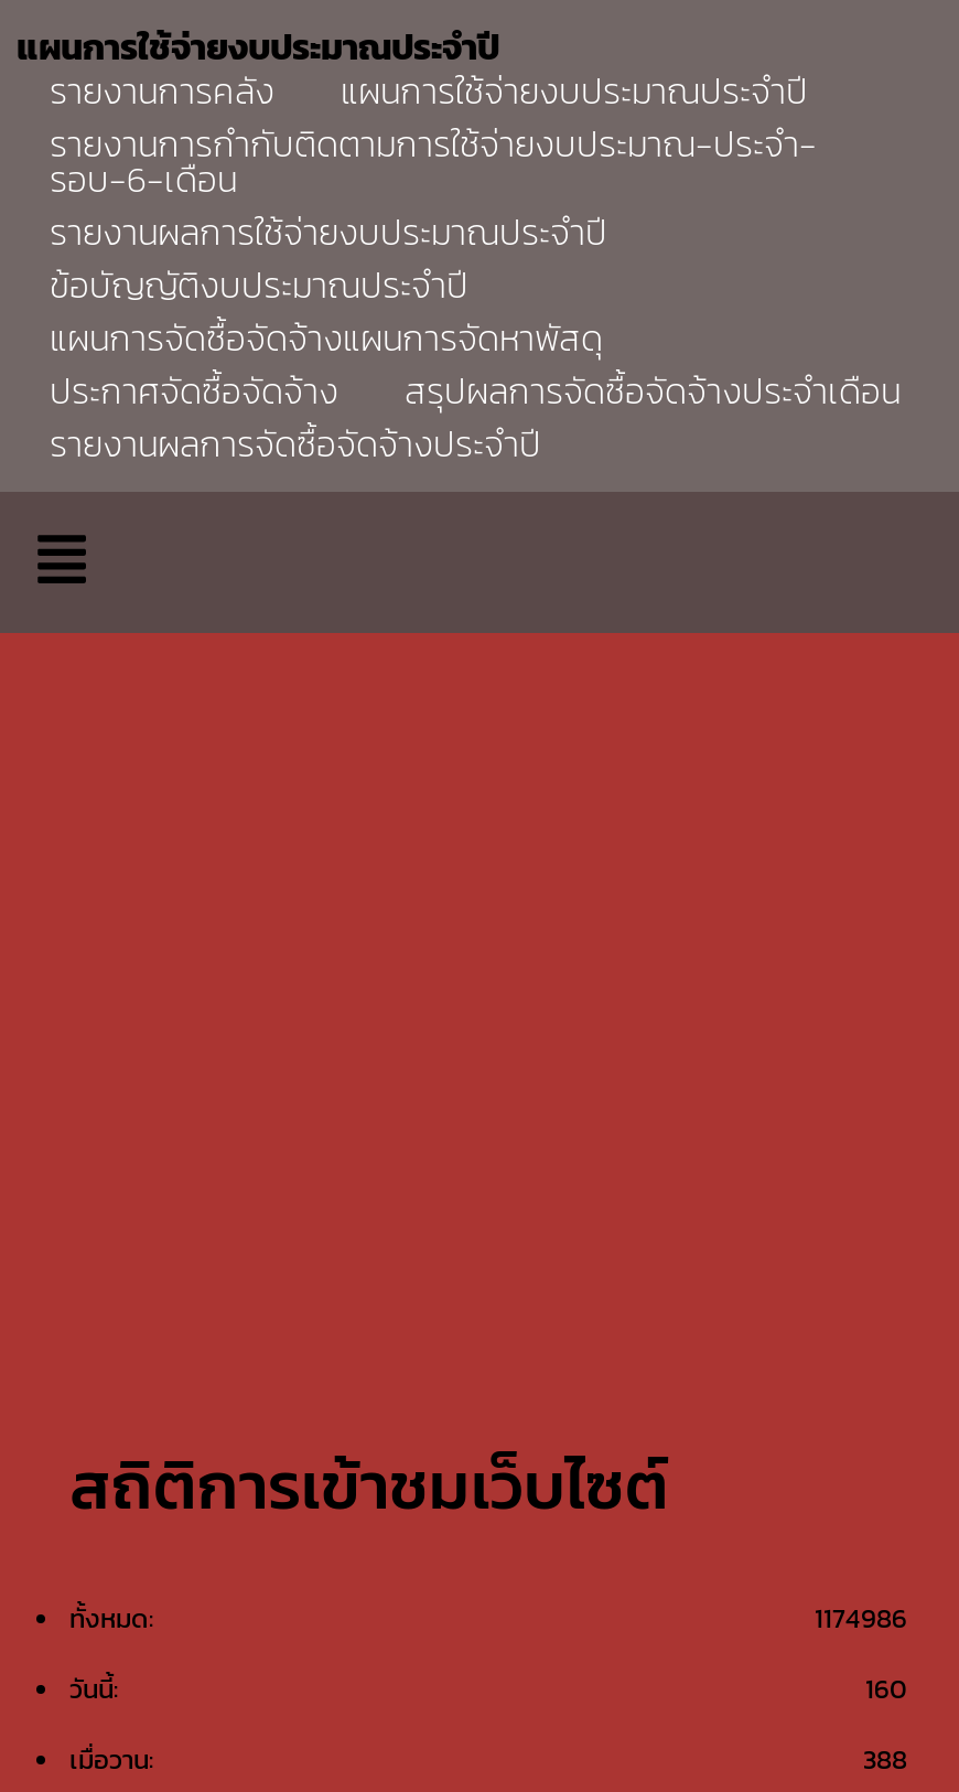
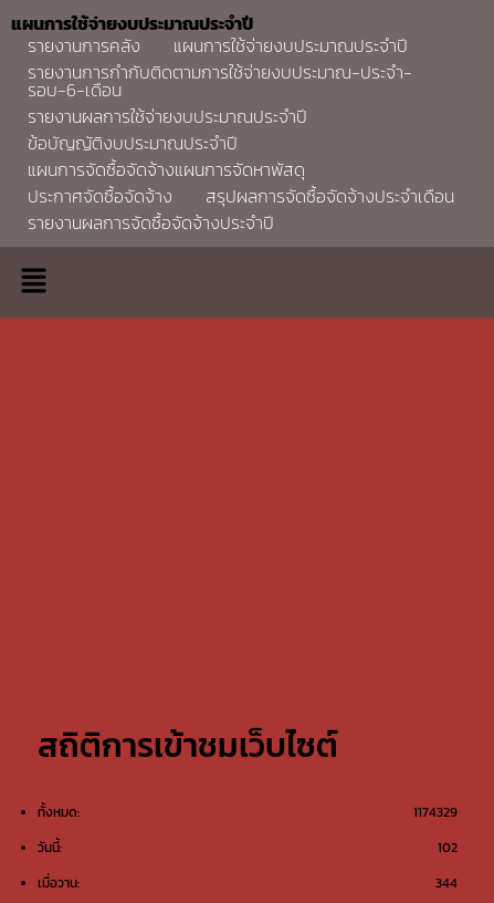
- 1174986
+ 1174329

- 160
+ 102

- 388
+ 344
